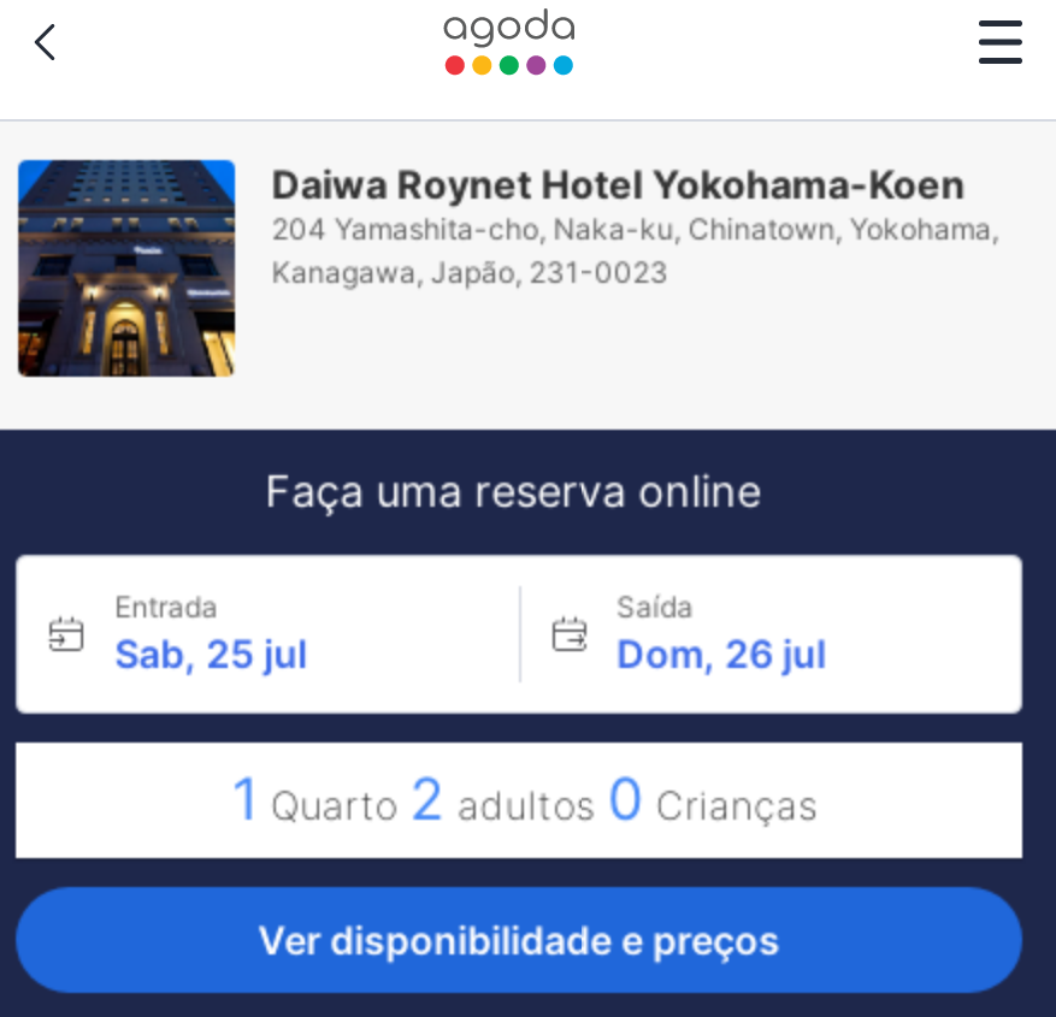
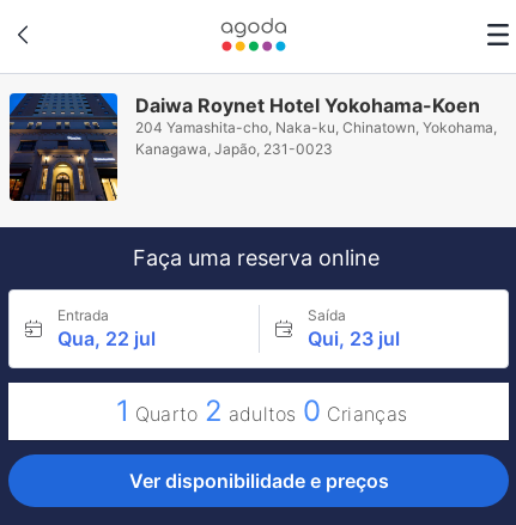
- Sab, 25 jul
+ Qua, 22 jul

- Dom, 26 jul
+ Qui, 23 jul
